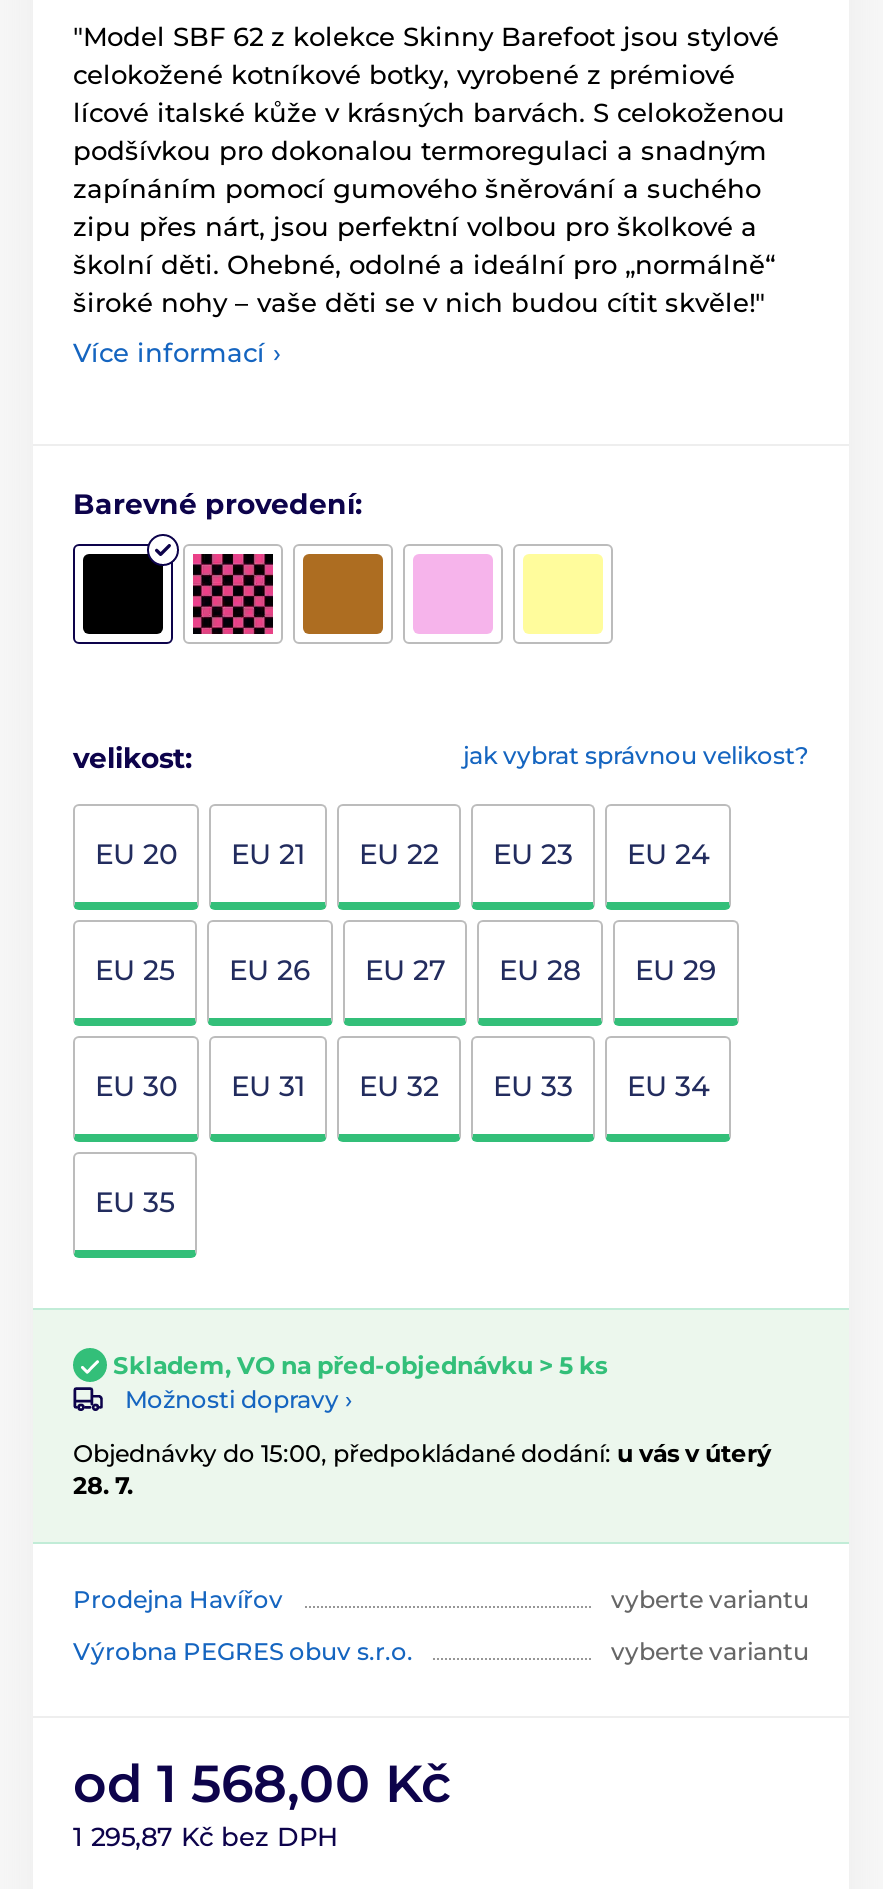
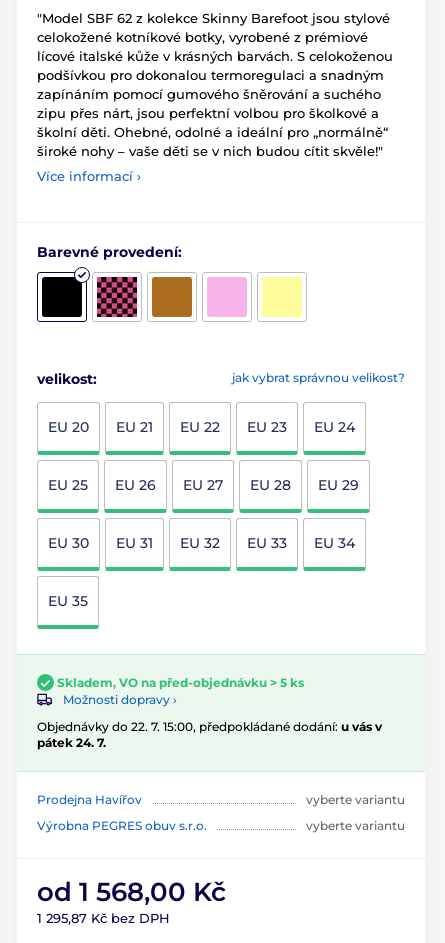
- Objednávky do 15:00, předpokládané dodání: u vás v úterý
- 28. 7.
+ Objednávky do 22. 7. 15:00, předpokládané dodání: u vás v
+ pátek 24. 7.
